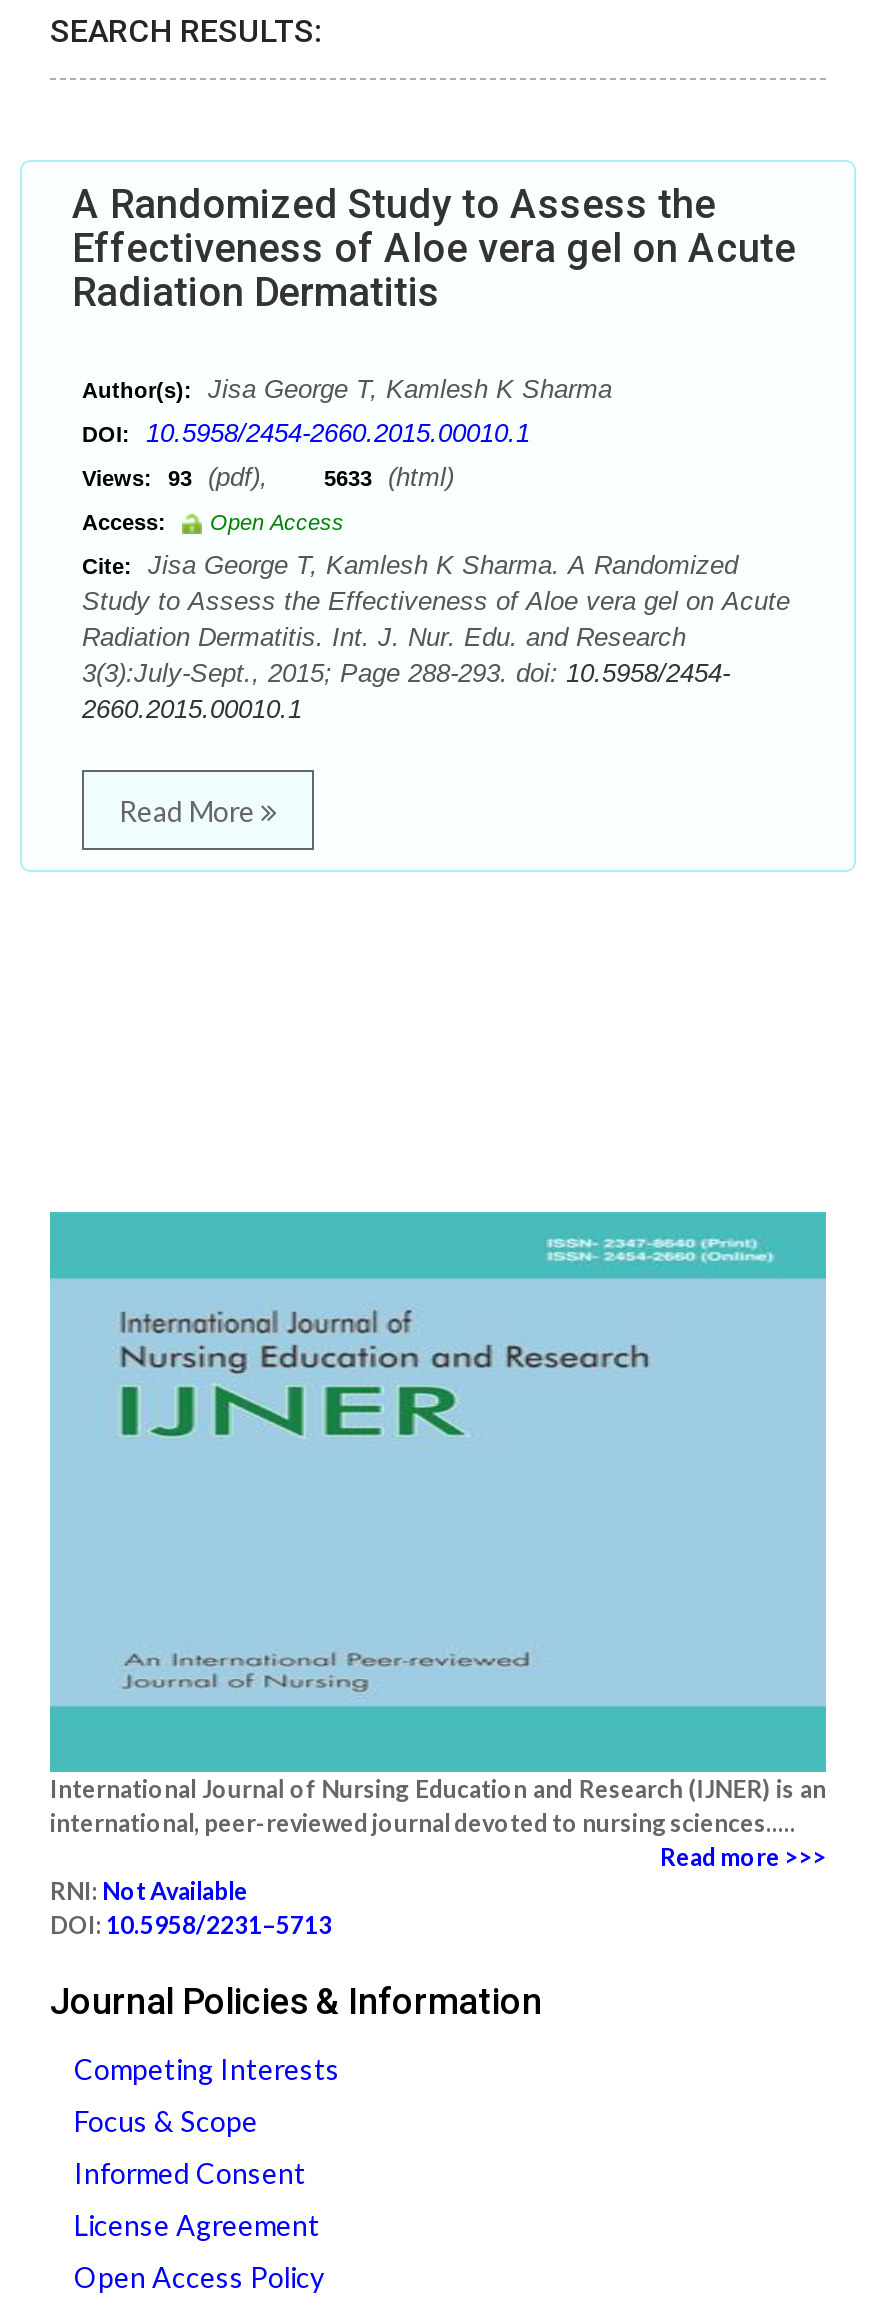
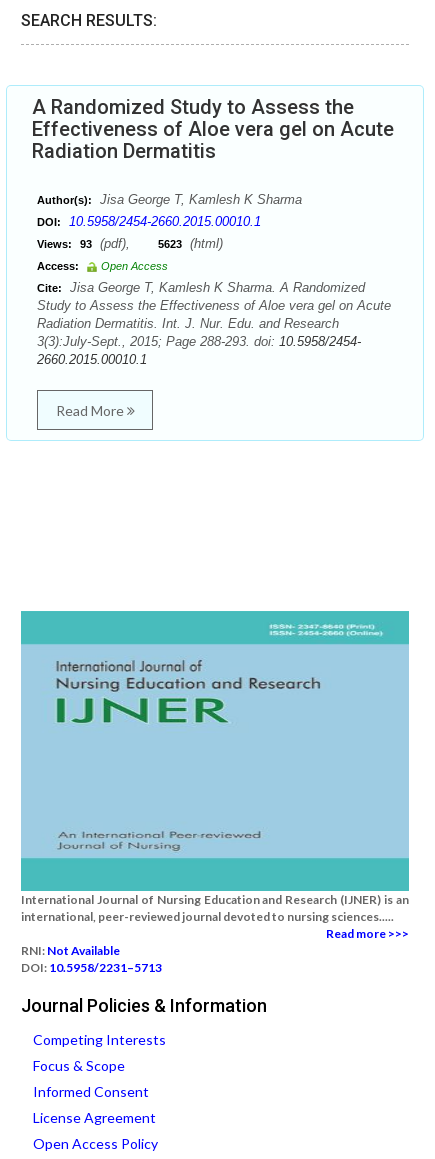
- Views: 93 (pdf), 5633 (html)
+ Views: 93 (pdf), 5623 (html)
